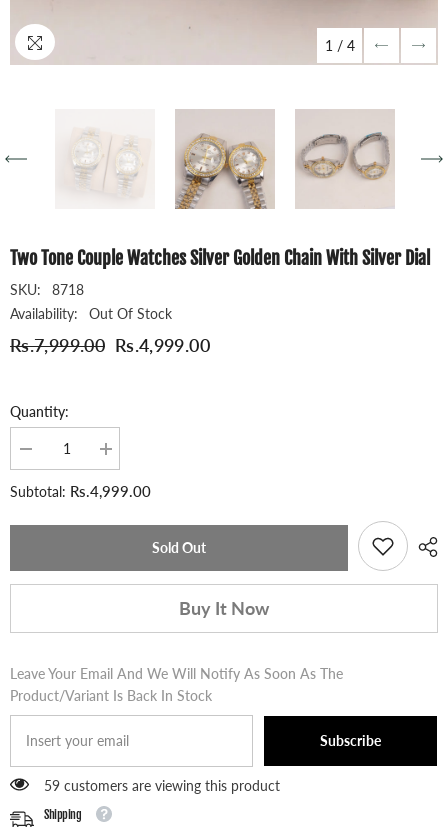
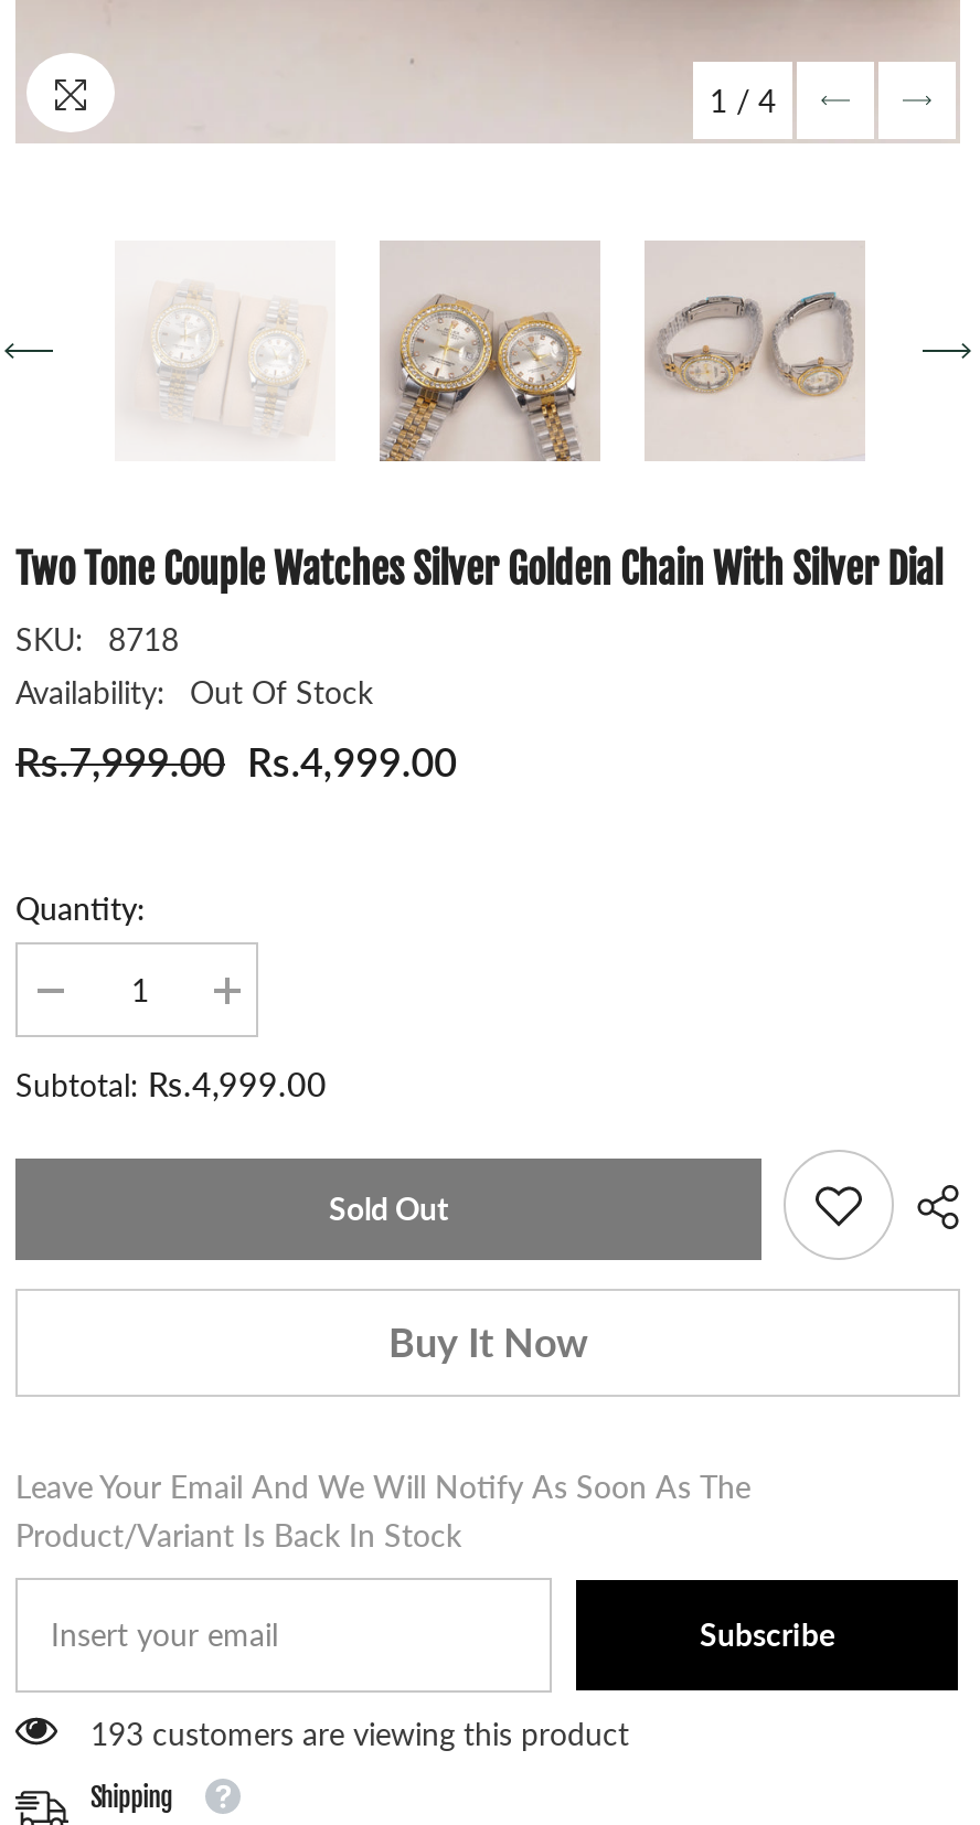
- 59 customers are viewing this product
+ 193 customers are viewing this product
